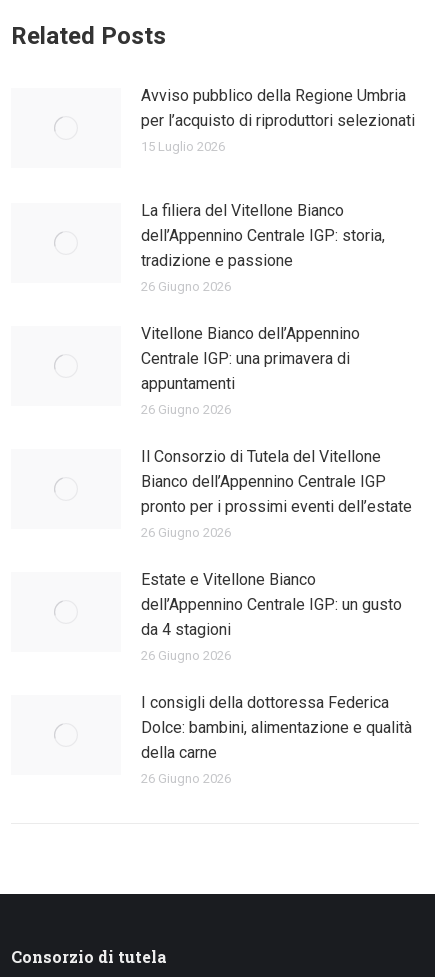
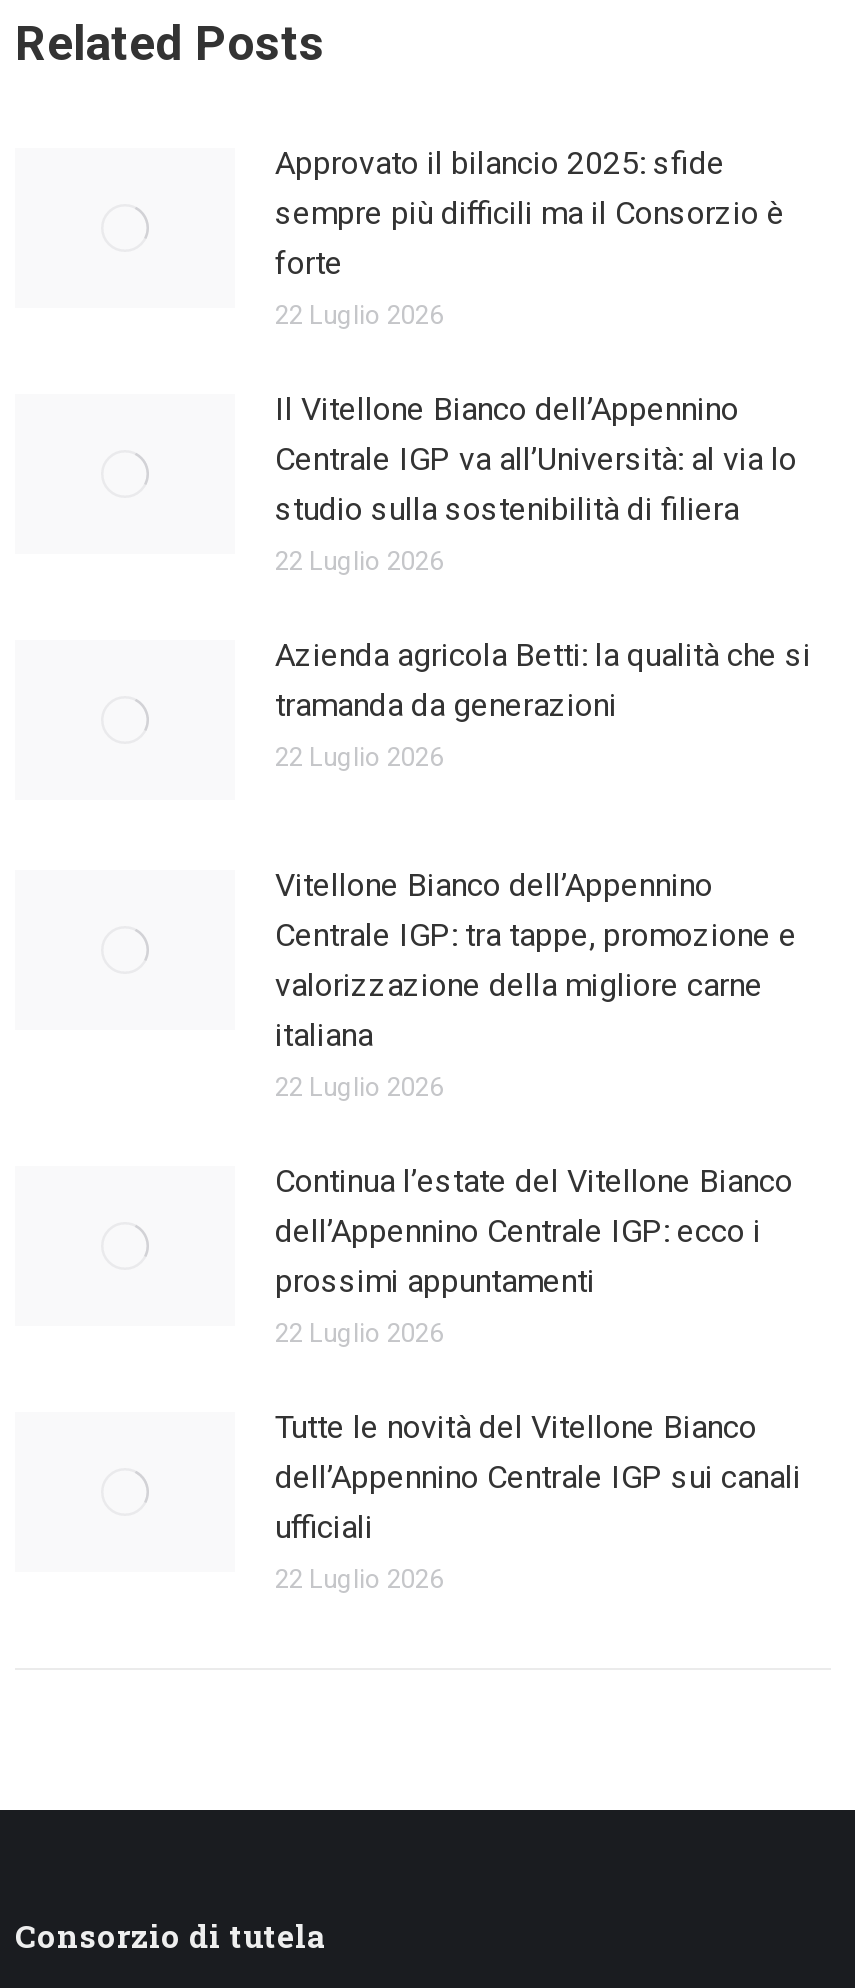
- Avviso pubblico della Regione Umbria
- per l’acquisto di riproduttori selezionati
- 15 Luglio 2026
- La filiera del Vitellone Bianco
- dell’Appennino Centrale IGP: storia,
- tradizione e passione
- 26 Giugno 2026
+ Approvato il bilancio 2025: sfide
+ sempre più difficili ma il Consorzio è
+ forte
+ 22 Luglio 2026
+ Il Vitellone Bianco dell’Appennino
+ Centrale IGP va all’Università: al via lo
+ studio sulla sostenibilità di filiera
+ 22 Luglio 2026
+ Azienda agricola Betti: la qualità che si
+ tramanda da generazioni
+ 22 Luglio 2026

moved down: Vitellone Bianco dell’Appennino

- Centrale IGP: una primavera di
- appuntamenti
- 26 Giugno 2026
- Il Consorzio di Tutela del Vitellone
- Bianco dell’Appennino Centrale IGP
- pronto per i prossimi eventi dell’estate
- 26 Giugno 2026
- Estate e Vitellone Bianco
- dell’Appennino Centrale IGP: un gusto
- da 4 stagioni
- 26 Giugno 2026
- I consigli della dottoressa Federica
- Dolce: bambini, alimentazione e qualità
- della carne
- 26 Giugno 2026
+ Centrale IGP: tra tappe, promozione e
+ valorizzazione della migliore carne
+ italiana
+ 22 Luglio 2026
+ Continua l’estate del Vitellone Bianco
+ dell’Appennino Centrale IGP: ecco i
+ prossimi appuntamenti
+ 22 Luglio 2026
+ Tutte le novità del Vitellone Bianco
+ dell’Appennino Centrale IGP sui canali
+ ufficiali
+ 22 Luglio 2026
